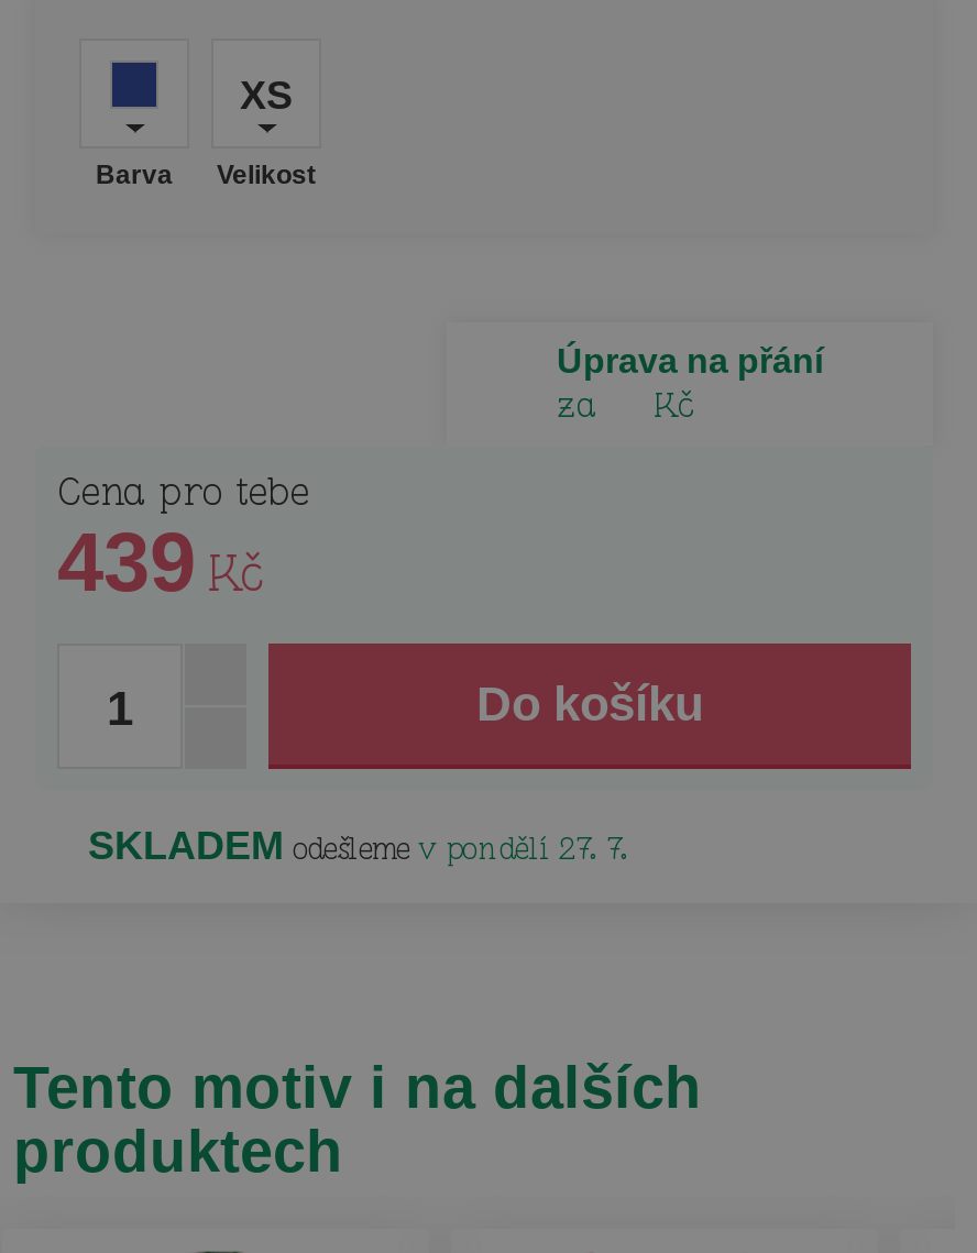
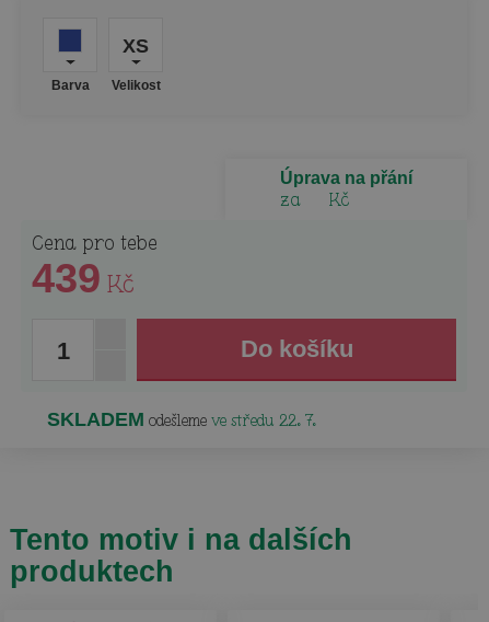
- SKLADEM odešleme v pondělí 27. 7.
+ SKLADEM odešleme ve středu 22. 7.
